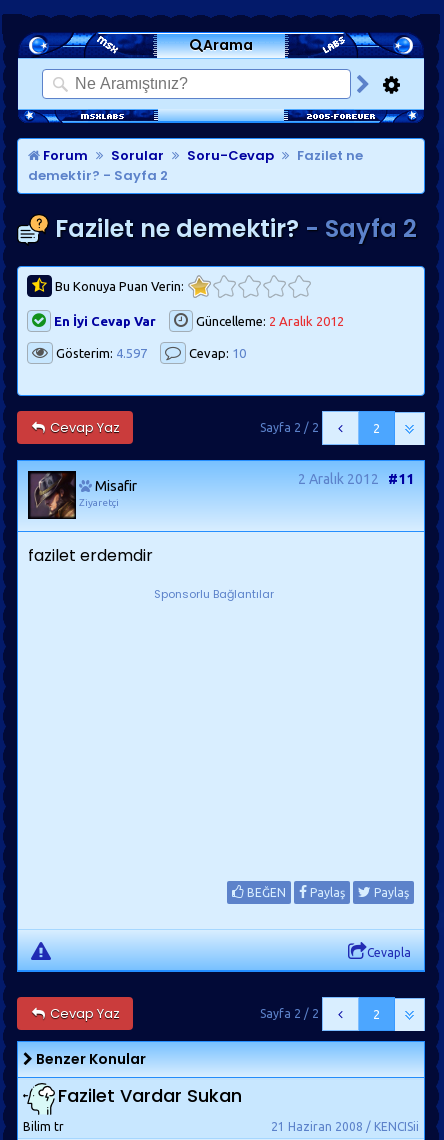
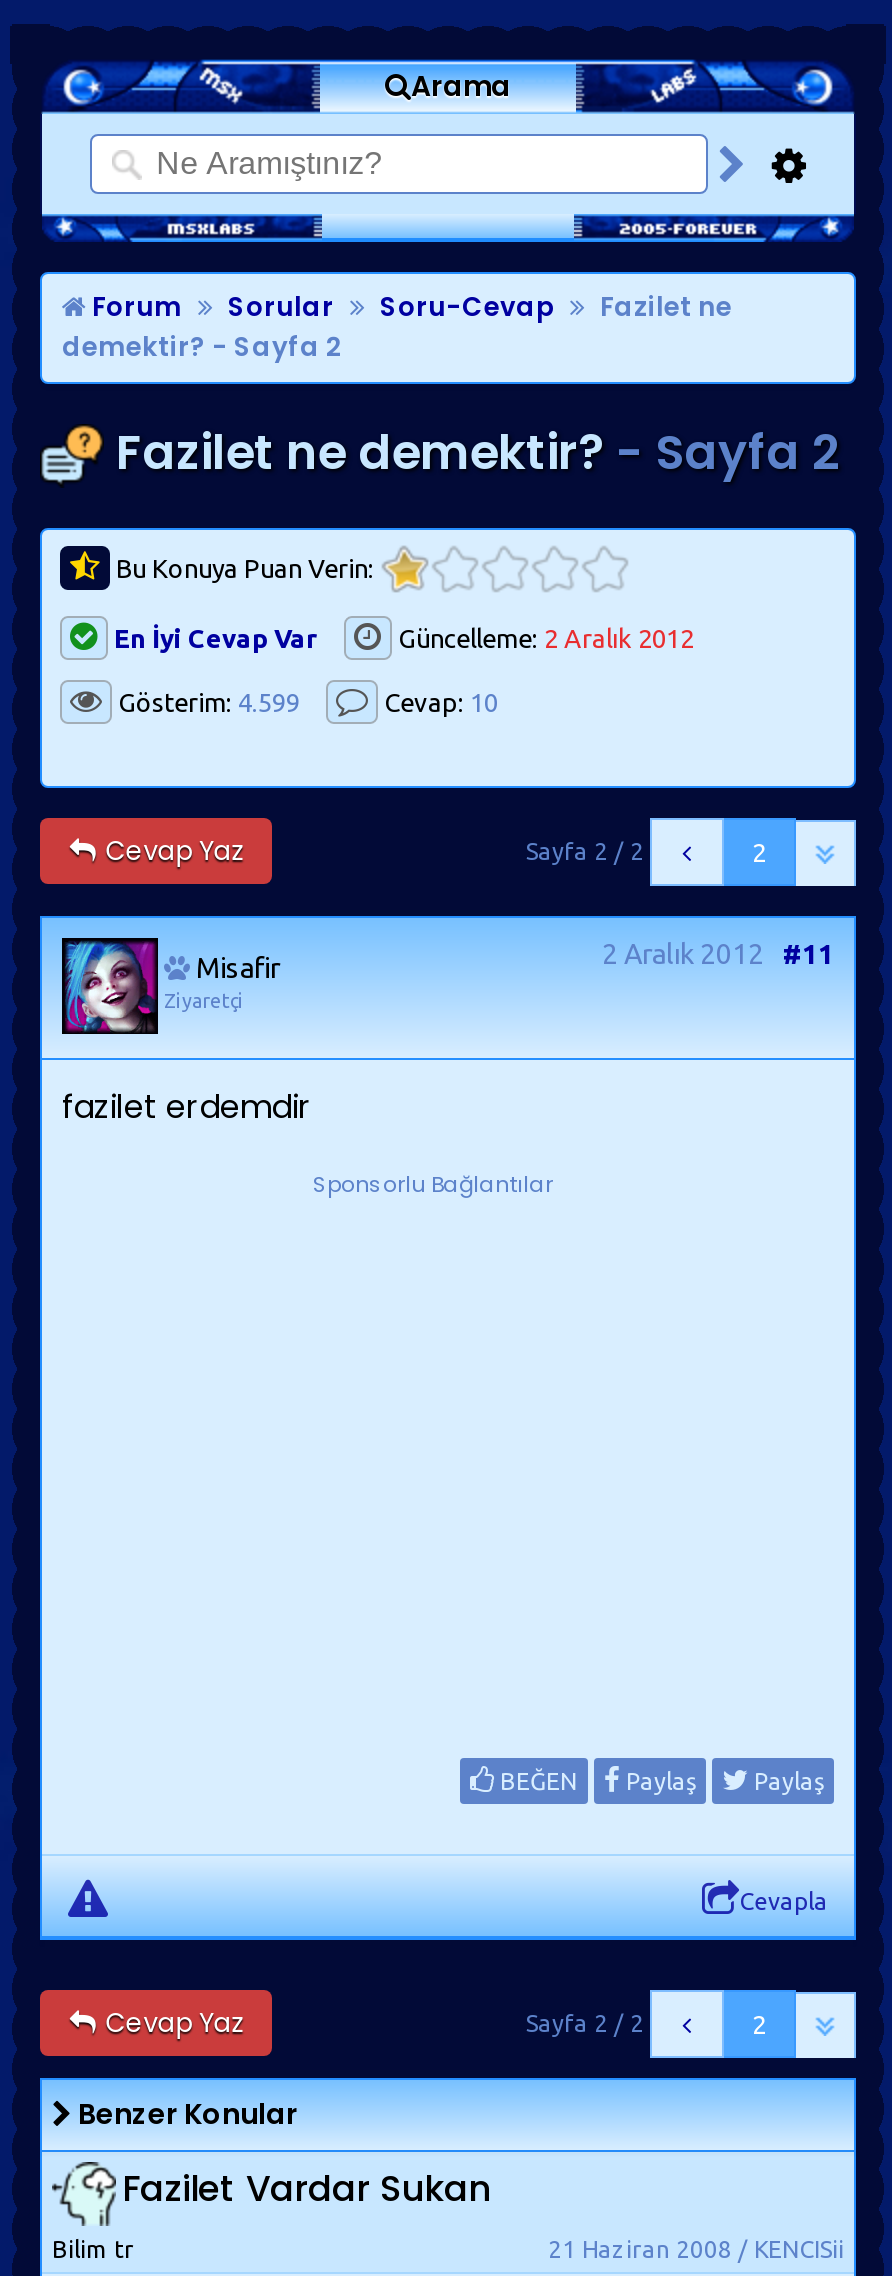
- Gösterim: 4.597
+ Gösterim: 4.599

- [image]
+ [image]
